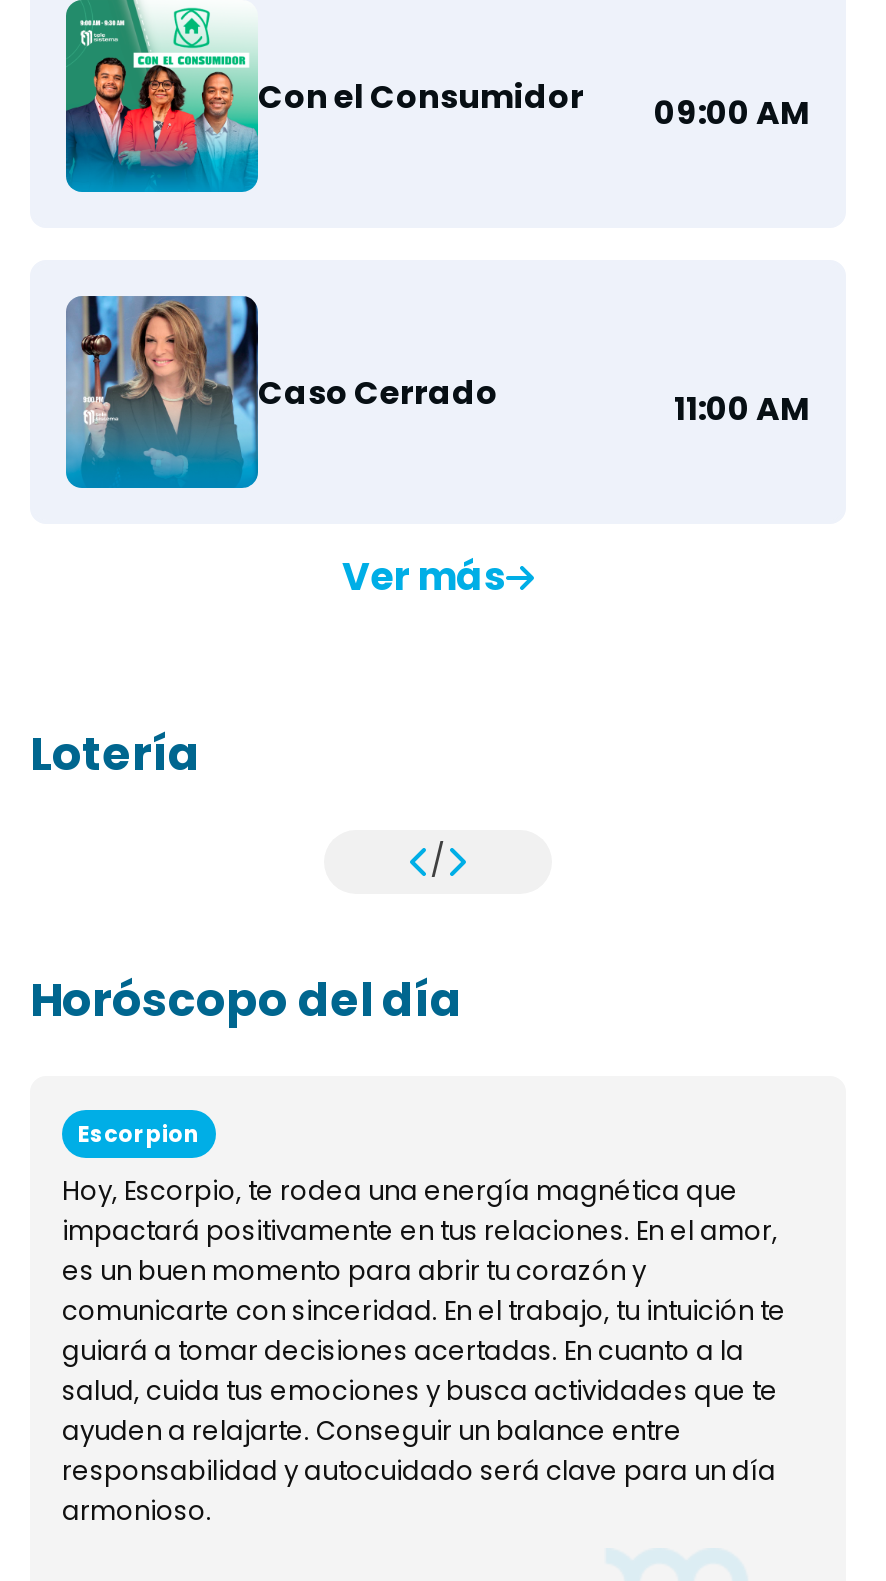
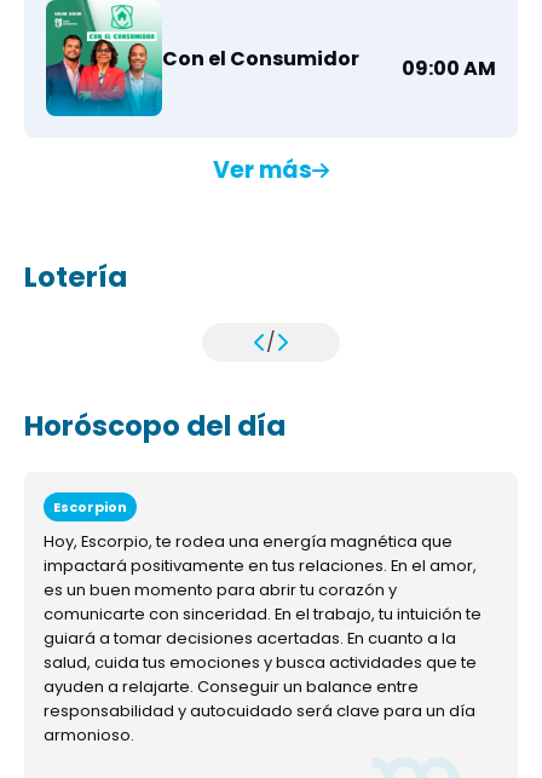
- [image]
- Caso Cerrado
- 11:00 AM
